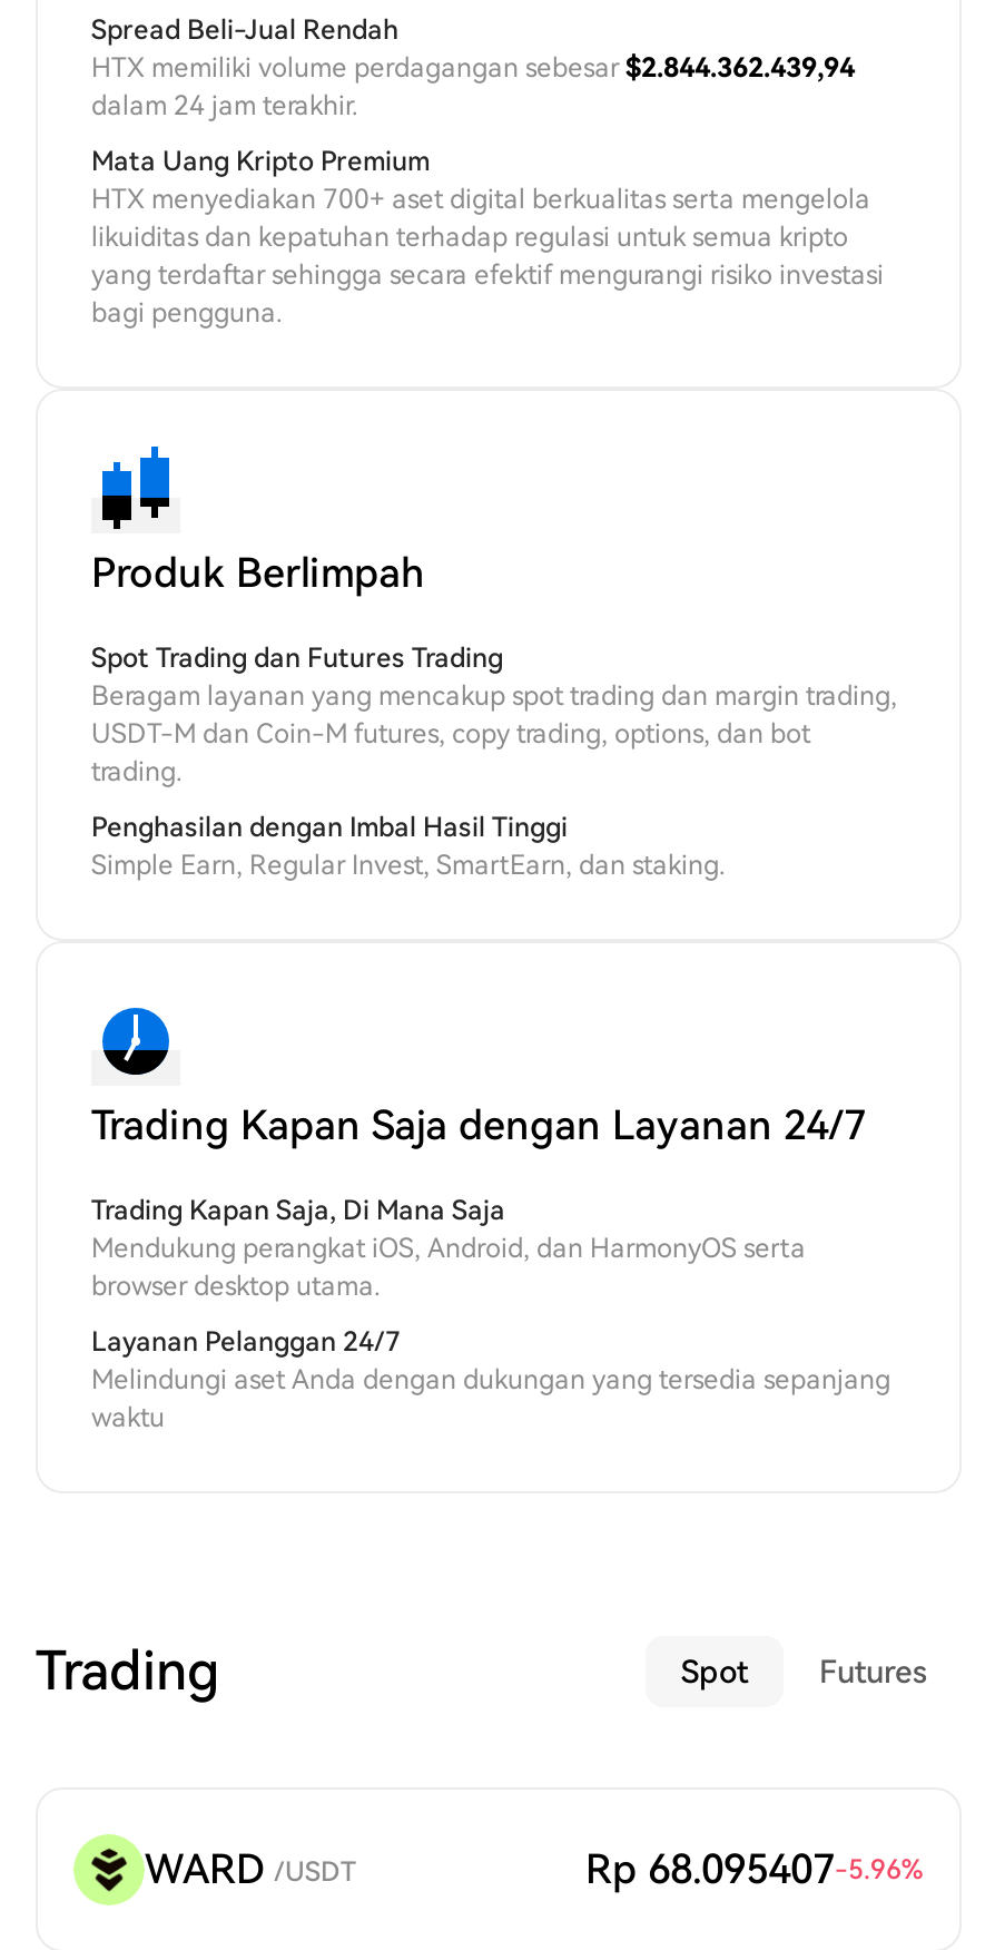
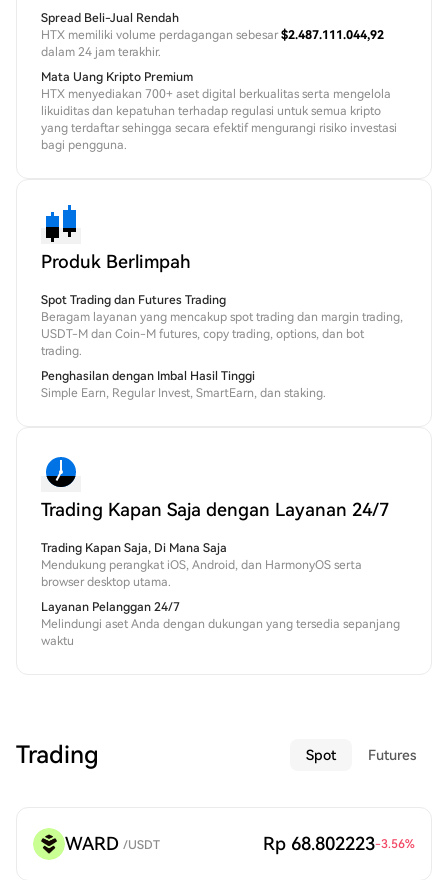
- HTX memiliki volume perdagangan sebesar $2.844.362.439,94
+ HTX memiliki volume perdagangan sebesar $2.487.111.044,92

- Rp 68.095407-5.96%
+ Rp 68.802223-3.56%
